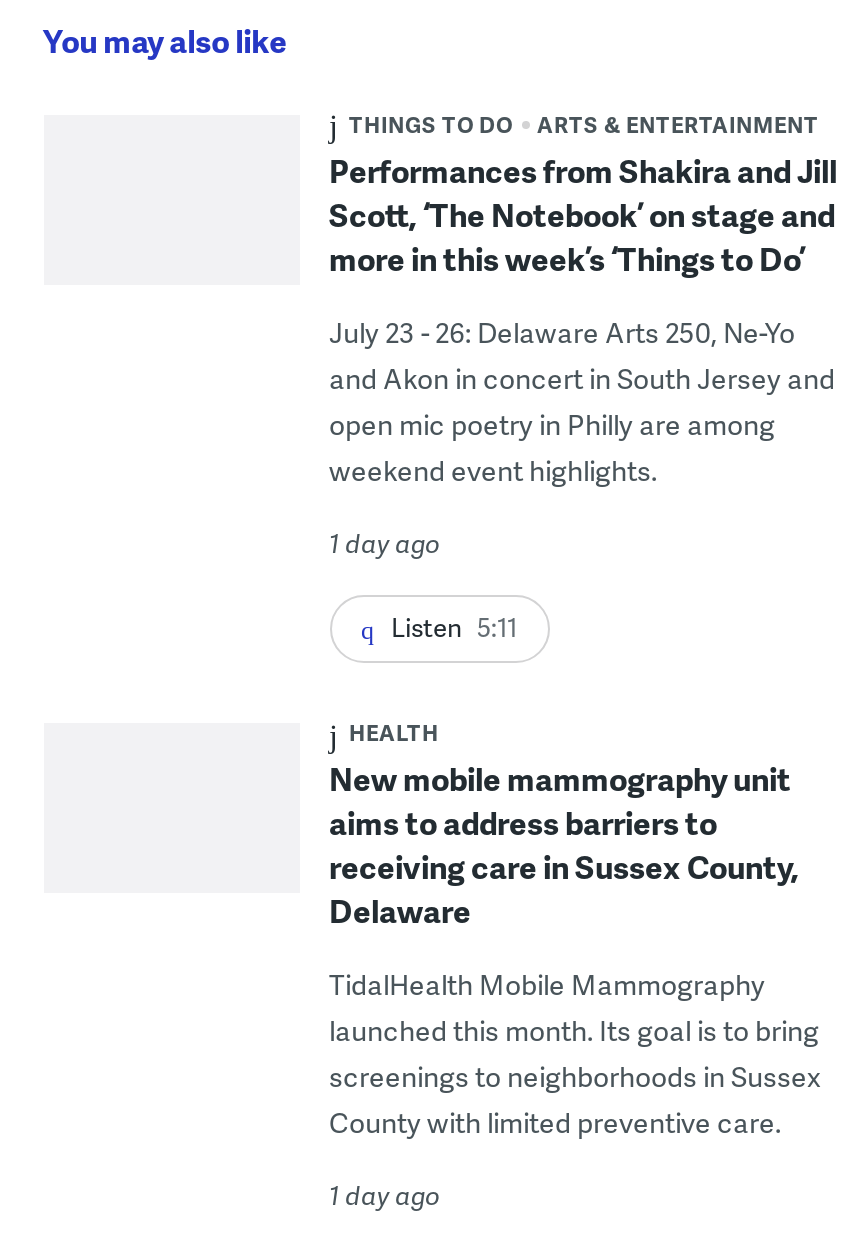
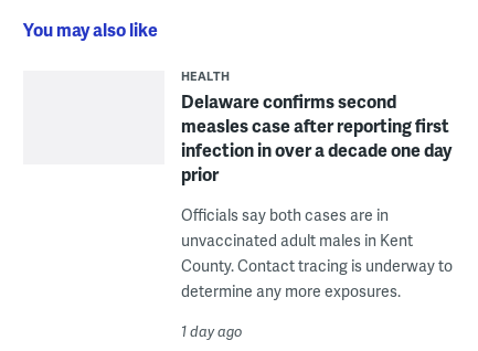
- THINGS TO DO
- ARTS & ENTERTAINMENT
- Performances from Shakira and Jill
- Scott, ‘The Notebook’ on stage and
- more in this week’s ‘Things to Do’
- July 23 - 26: Delaware Arts 250, Ne-Yo
- and Akon in concert in South Jersey and
- open mic poetry in Philly are among
- weekend event highlights.
- 1 day ago
- Listen 5:11

- New mobile mammography unit
- aims to address barriers to
- receiving care in Sussex County,
- Delaware
+ Delaware confirms second
+ measles case after reporting first
+ infection in over a decade one day
+ prior

- TidalHealth Mobile Mammography
- launched this month. Its goal is to bring
- screenings to neighborhoods in Sussex
- County with limited preventive care.
+ Officials say both cases are in
+ unvaccinated adult males in Kent
+ County. Contact tracing is underway to
+ determine any more exposures.
